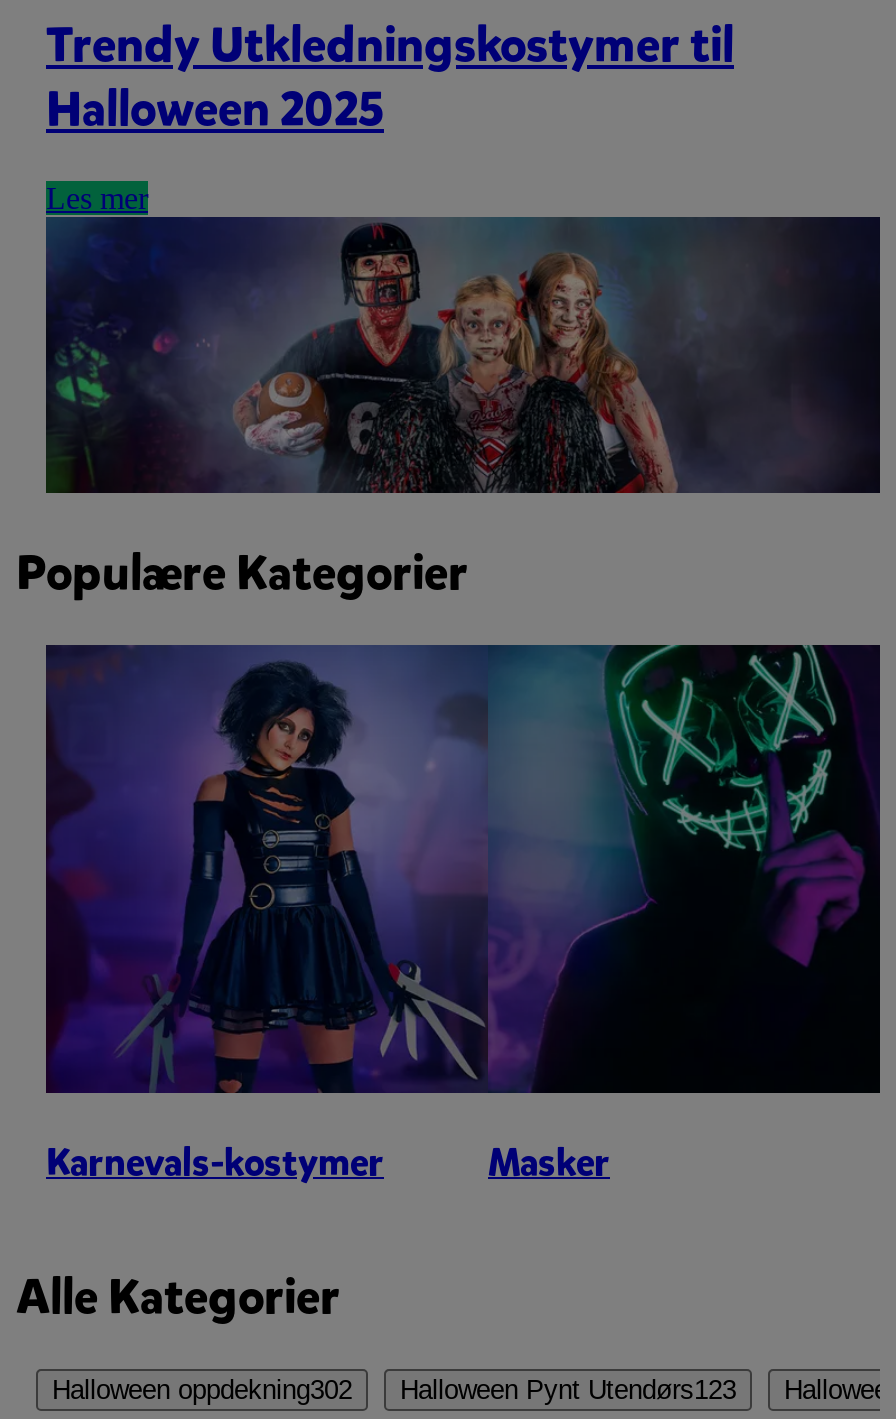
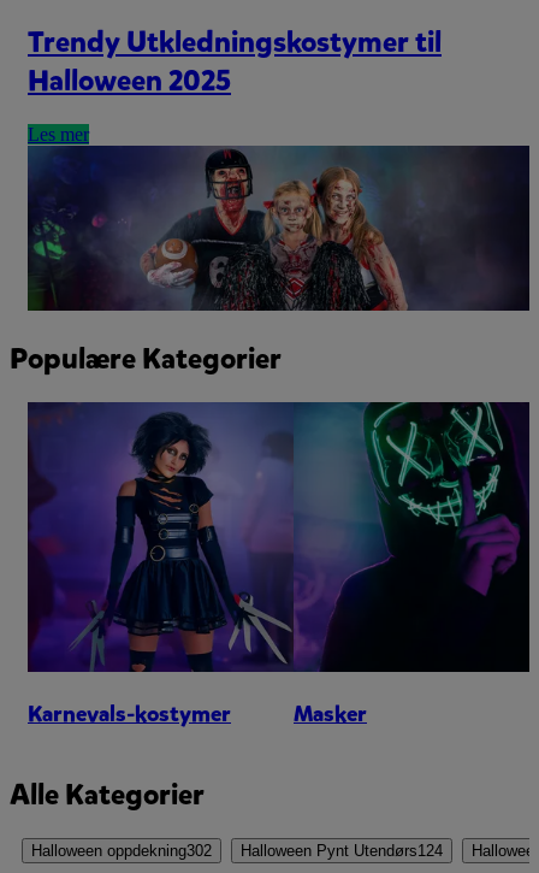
- Halloween Pynt Utendørs123
+ Halloween Pynt Utendørs124
